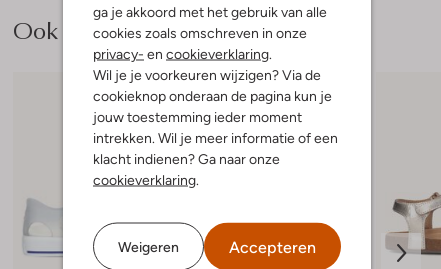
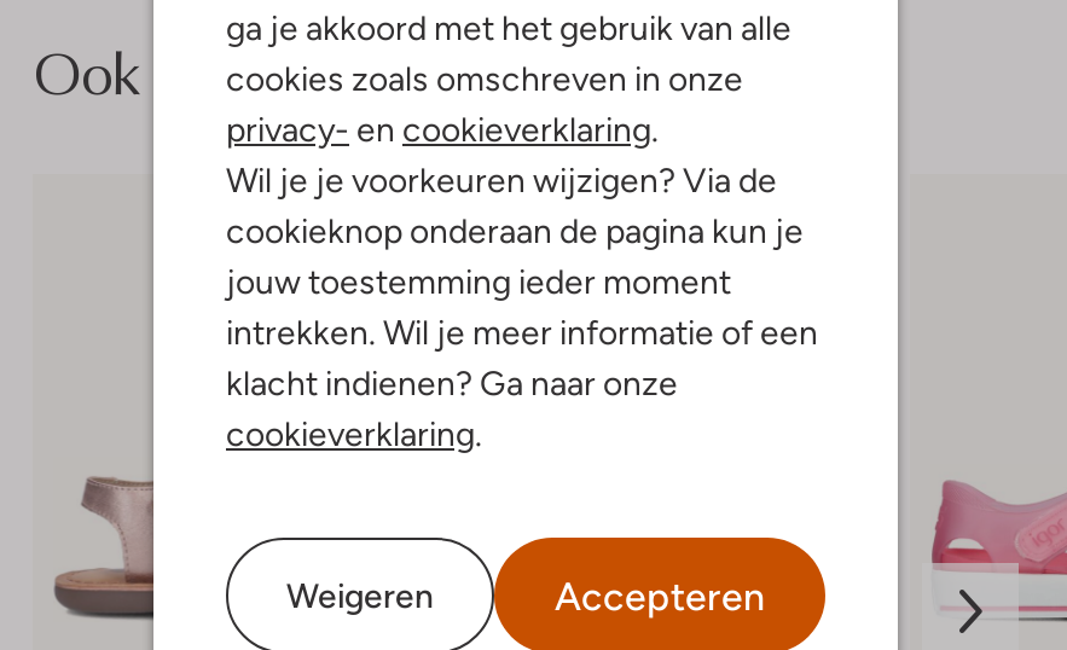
- [image]
+ [image]

- [image]
+ [image]
